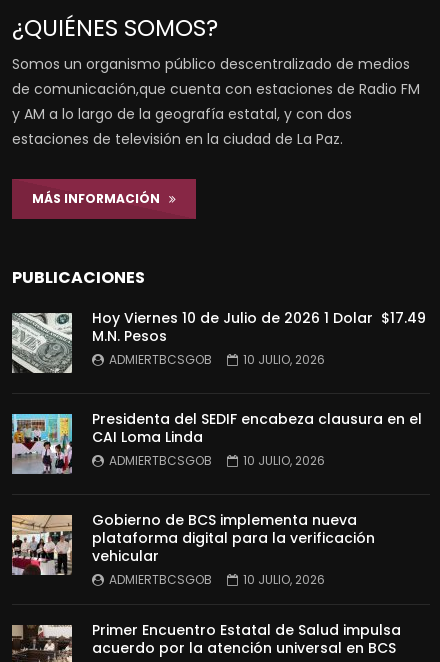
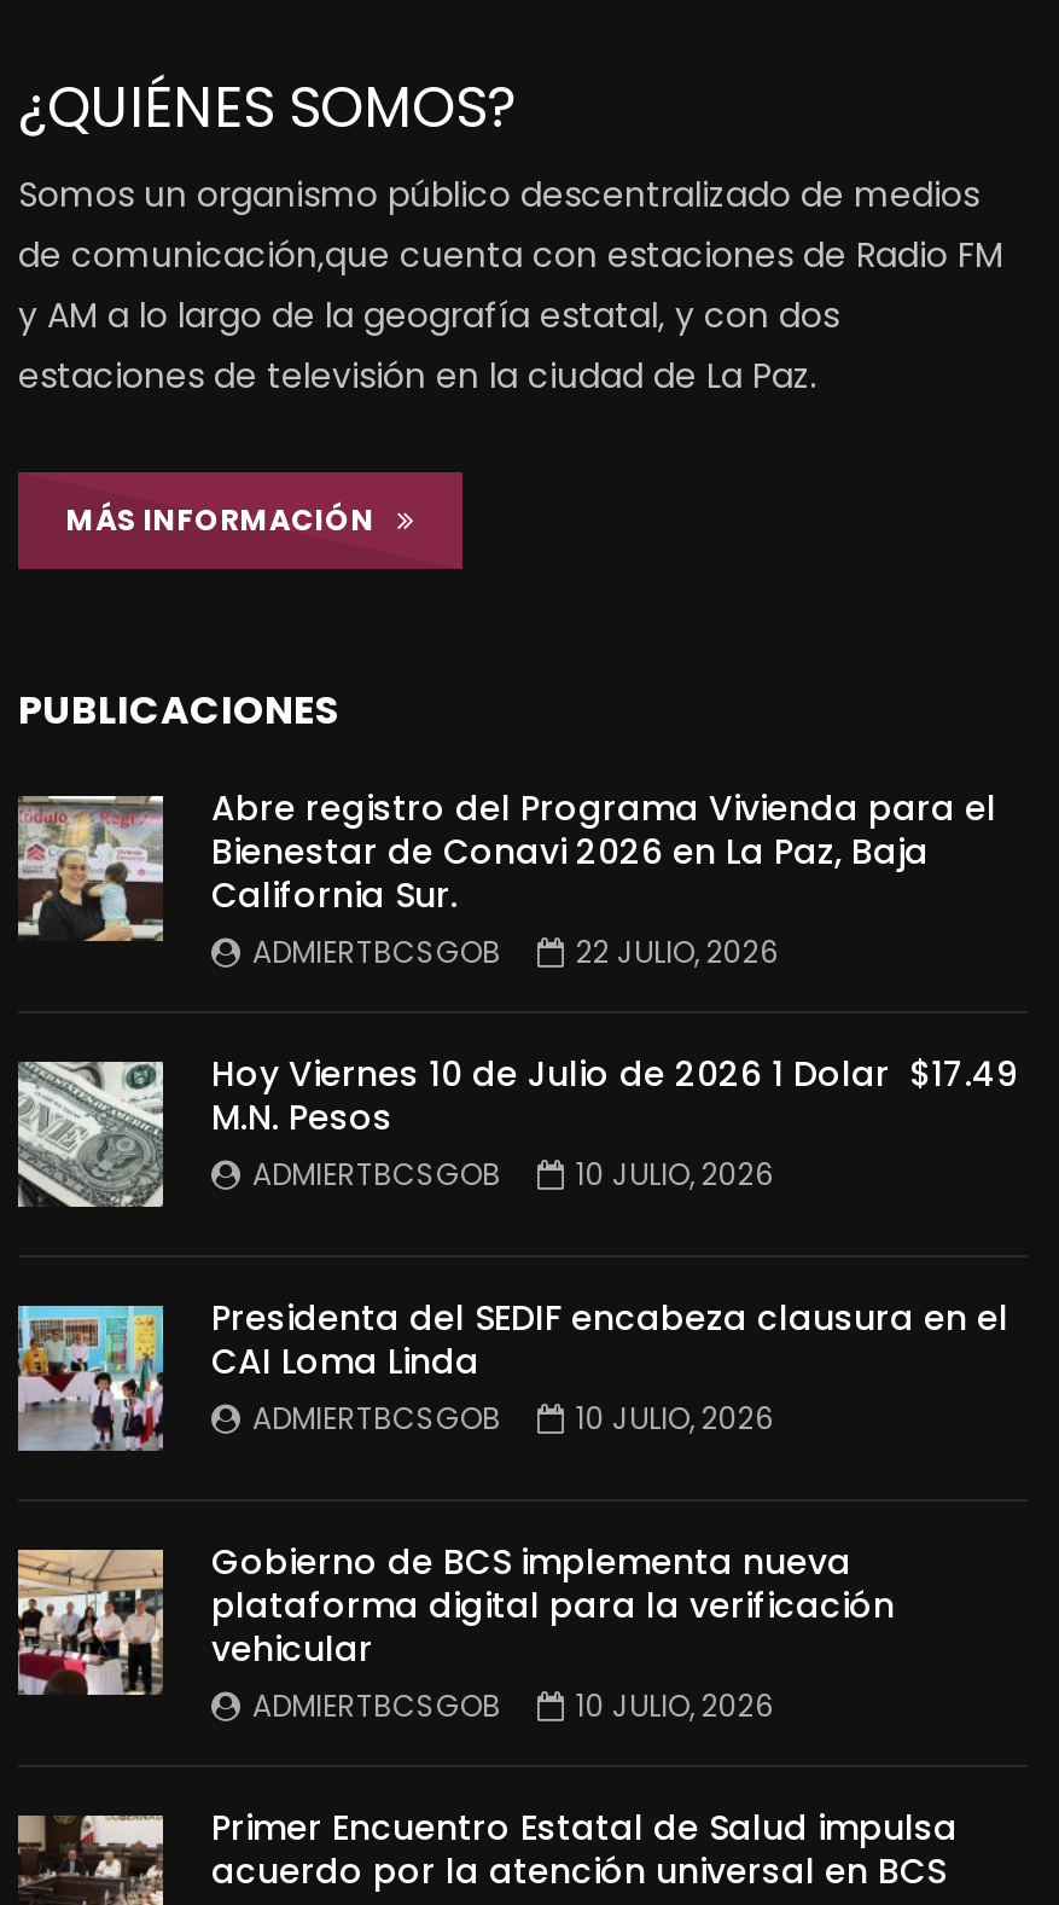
+ [image]
+ Abre registro del Programa Vivienda para el
+ Bienestar de Conavi 2026 en La Paz, Baja
+ California Sur.
+ ADMIERTBCSGOB
+ 22 JULIO, 2026
